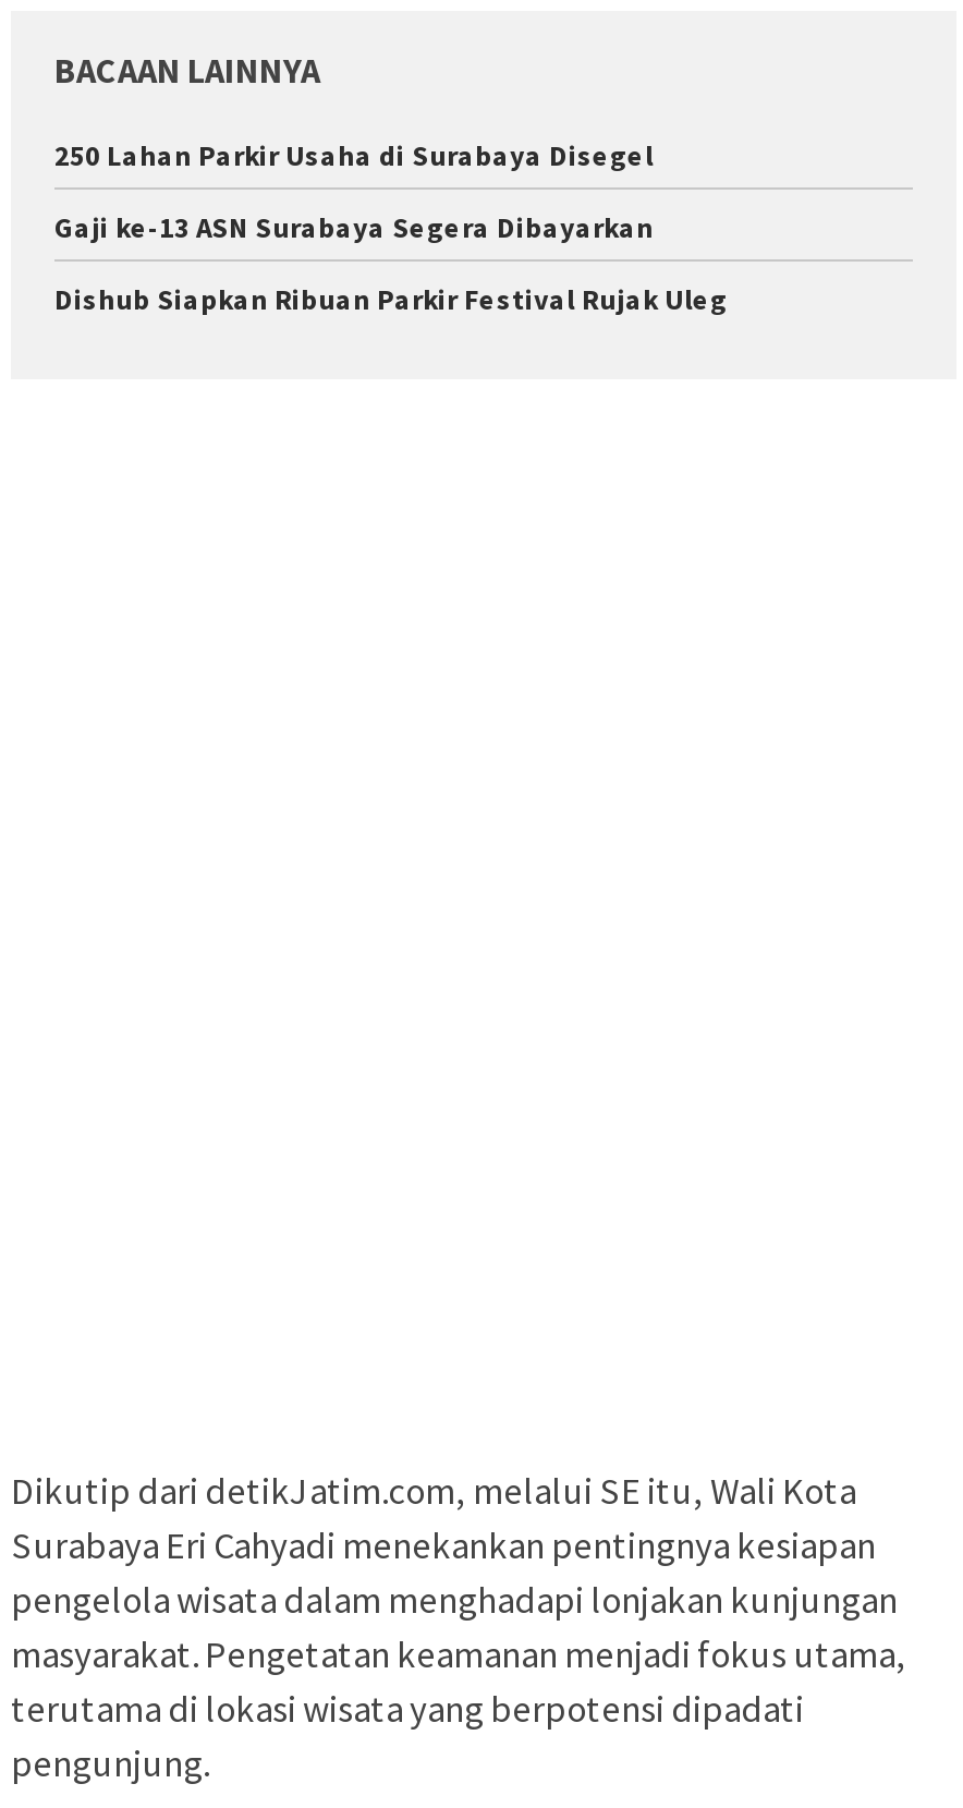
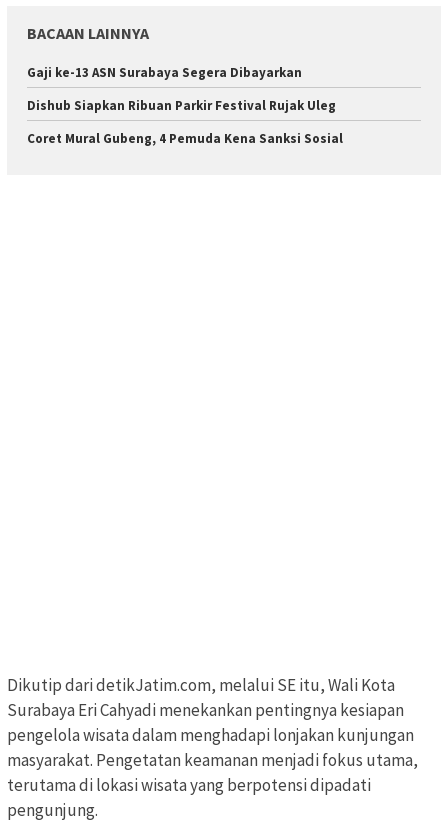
- 250 Lahan Parkir Usaha di Surabaya Disegel

moved up: Gaji ke-13 ASN Surabaya Segera Dibayarkan | Dishub Siapkan Ribuan Parkir Festival Rujak Uleg

+ Coret Mural Gubeng, 4 Pemuda Kena Sanksi Sosial
